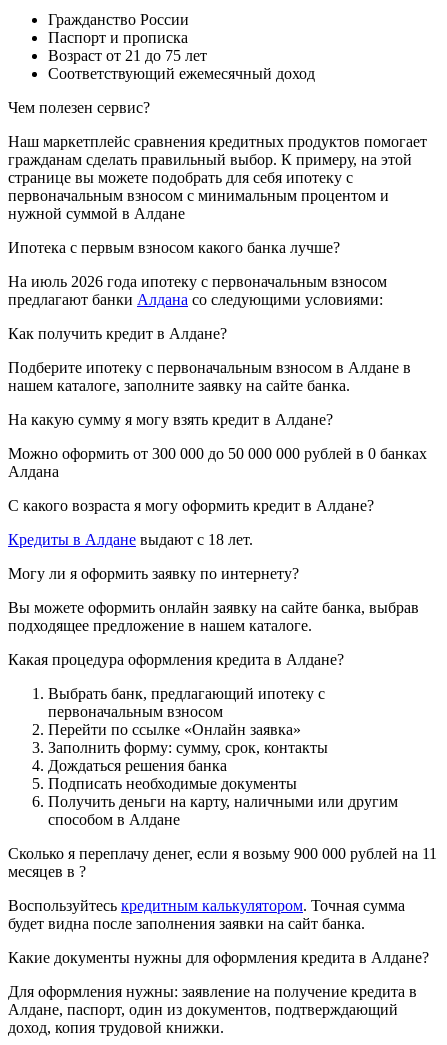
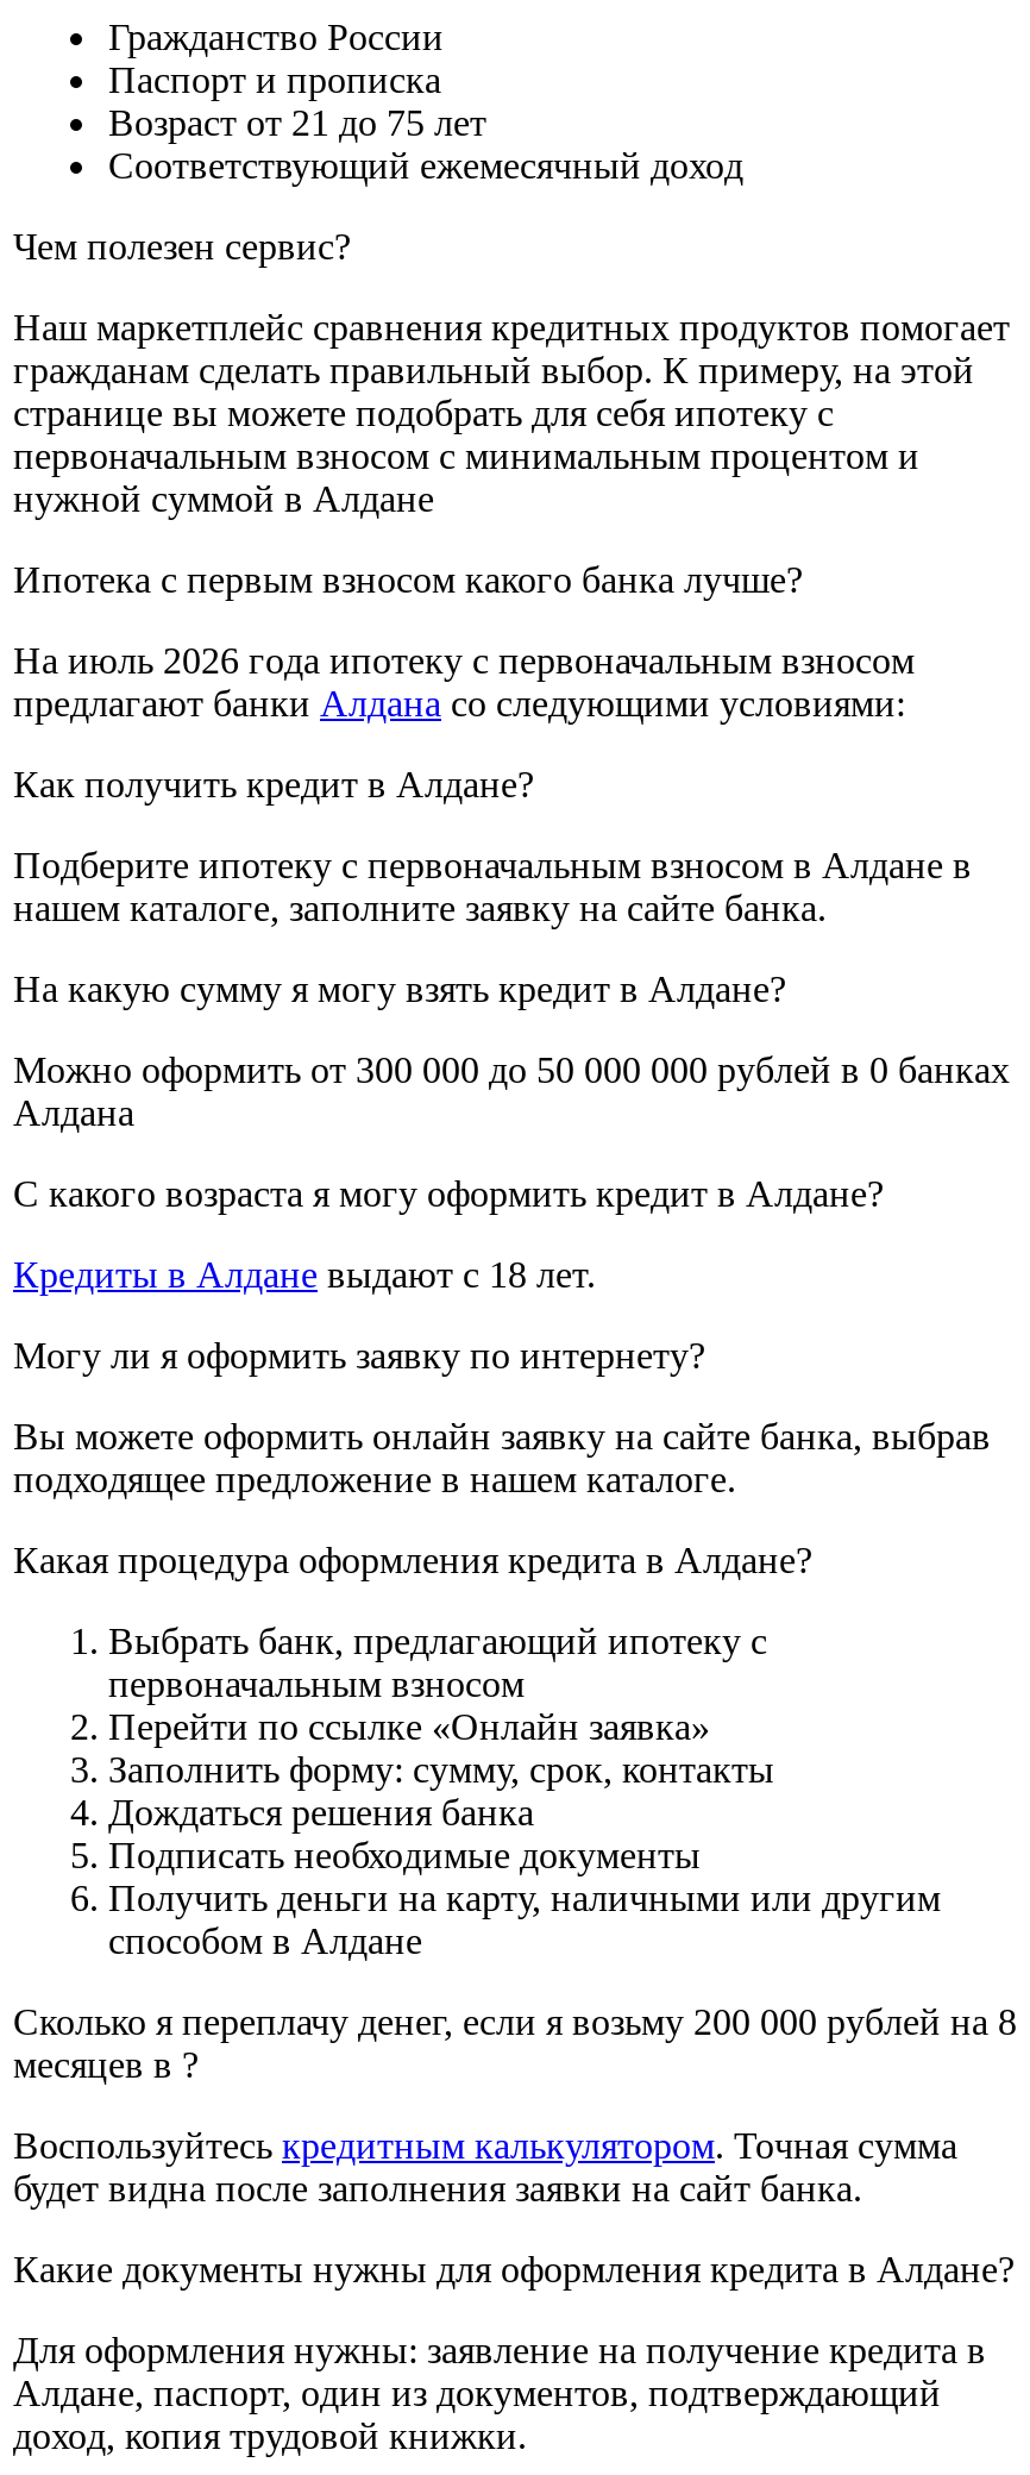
- Сколько я переплачу денег, если я возьму 900 000 рублей на 11
+ Сколько я переплачу денег, если я возьму 200 000 рублей на 8
